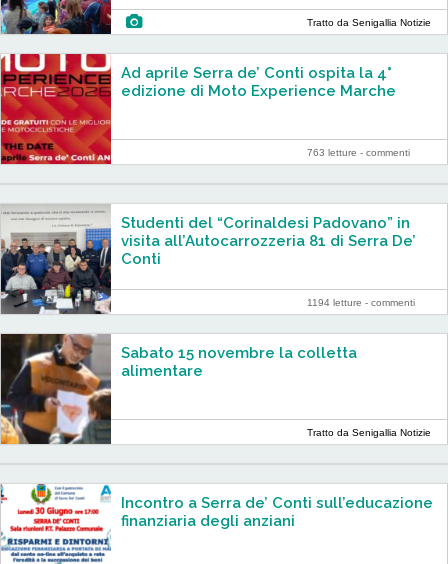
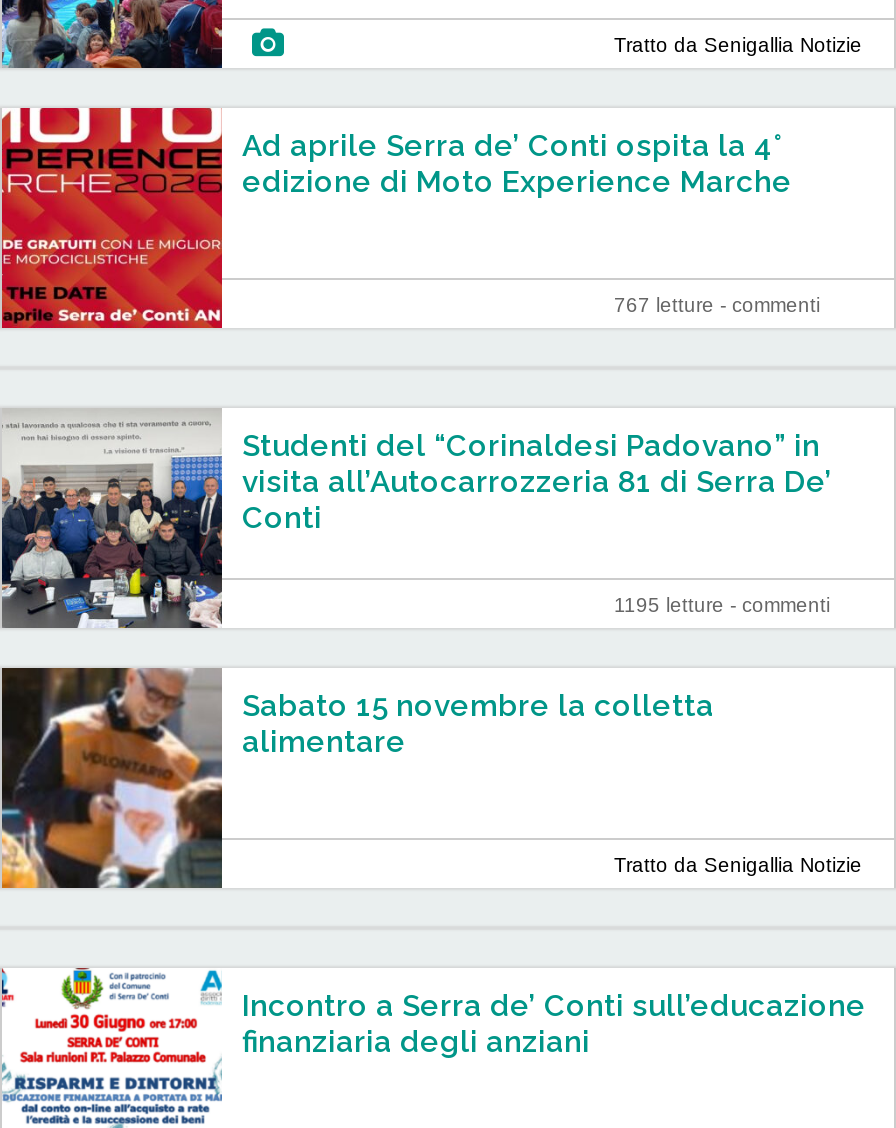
- 763 letture - commenti
+ 767 letture - commenti

- 1194 letture - commenti
+ 1195 letture - commenti
